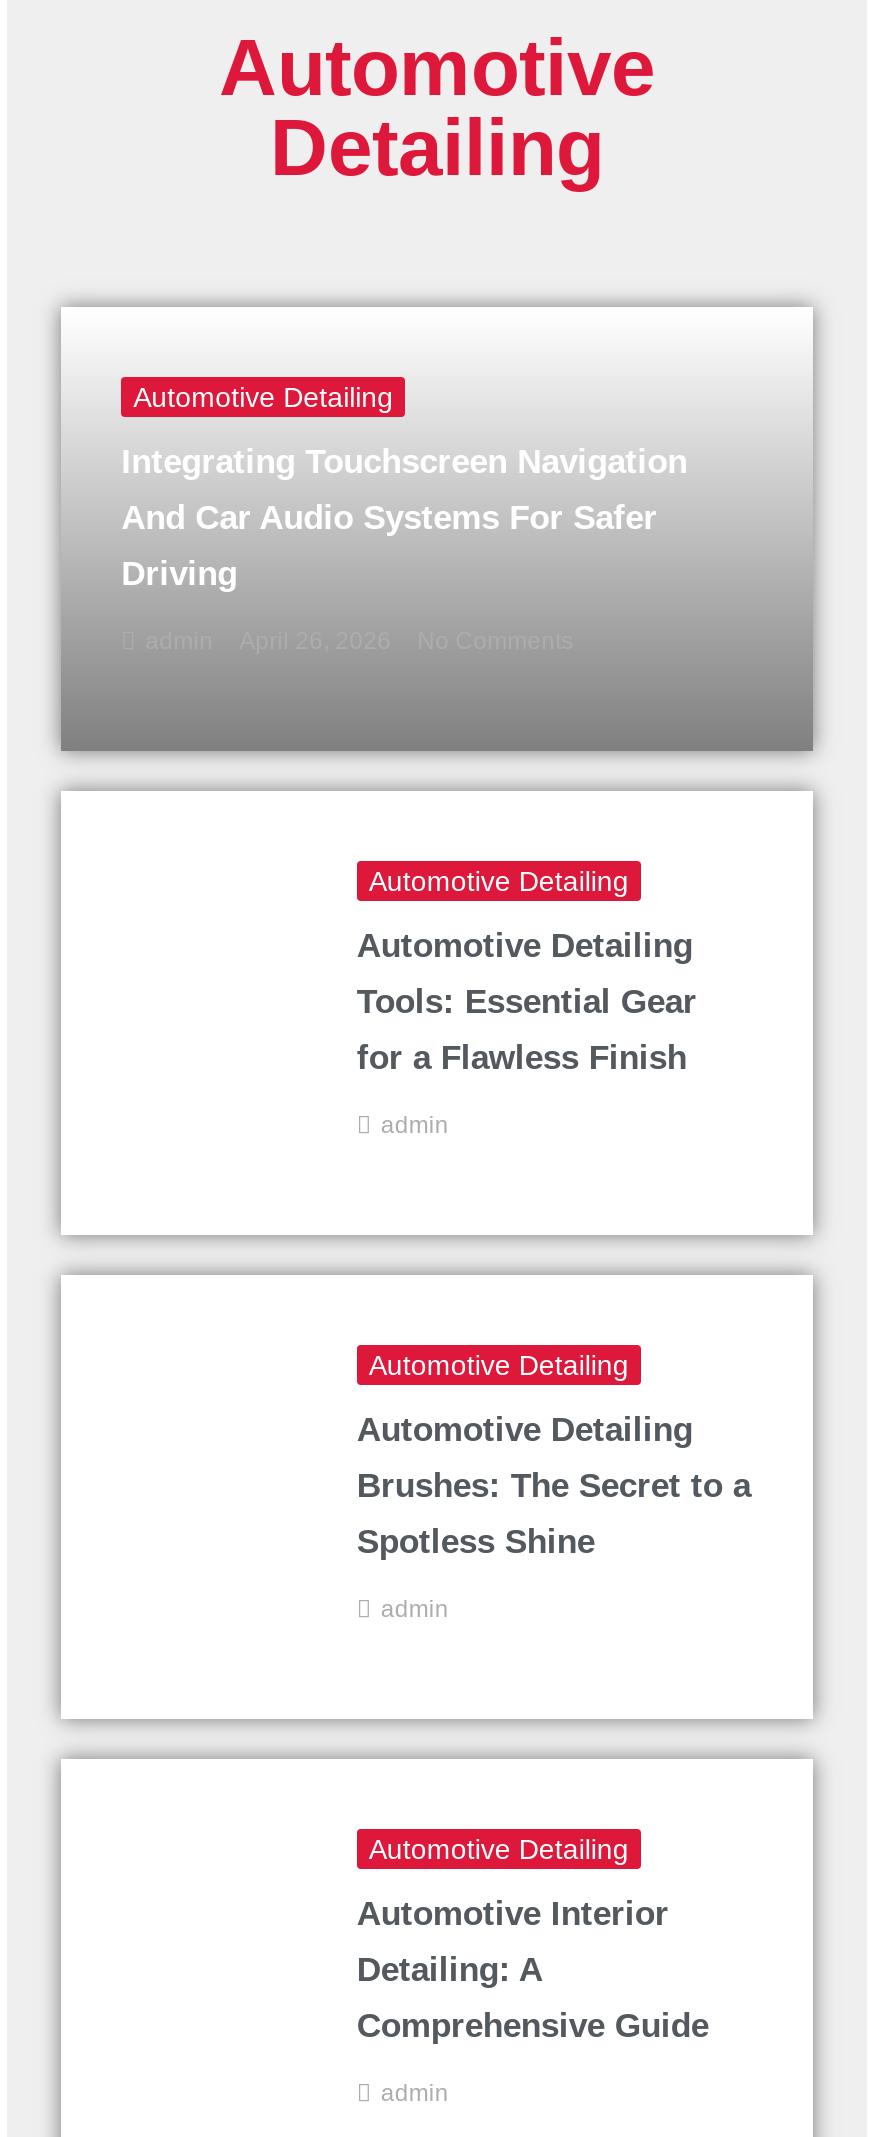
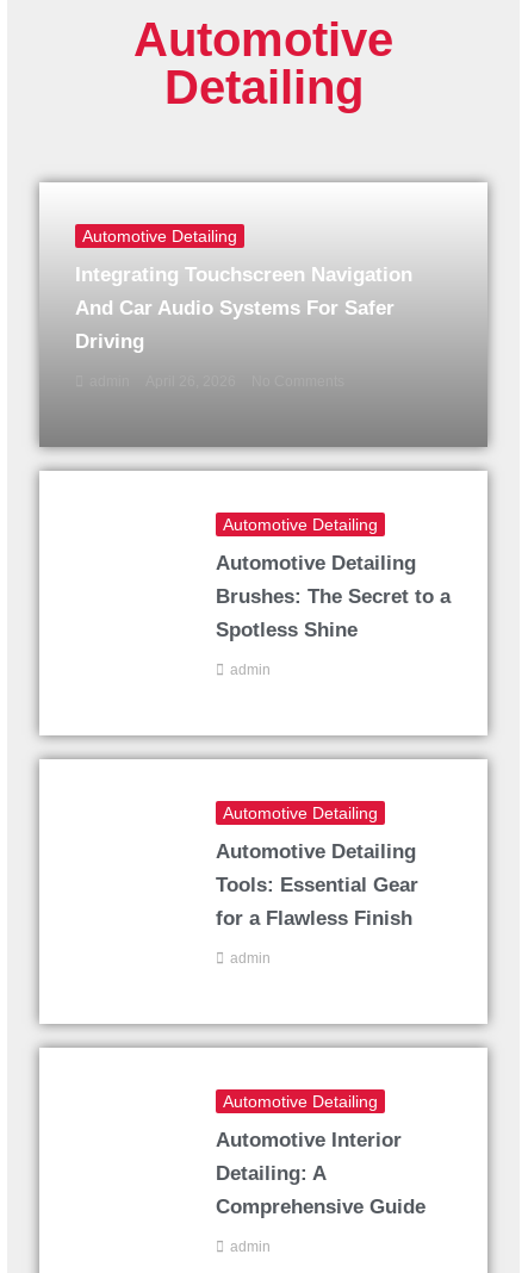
moved down: Tools: Essential Gear

moved down: for a Flawless Finish

moved up: Brushes: The Secret to a

moved up: Spotless Shine
